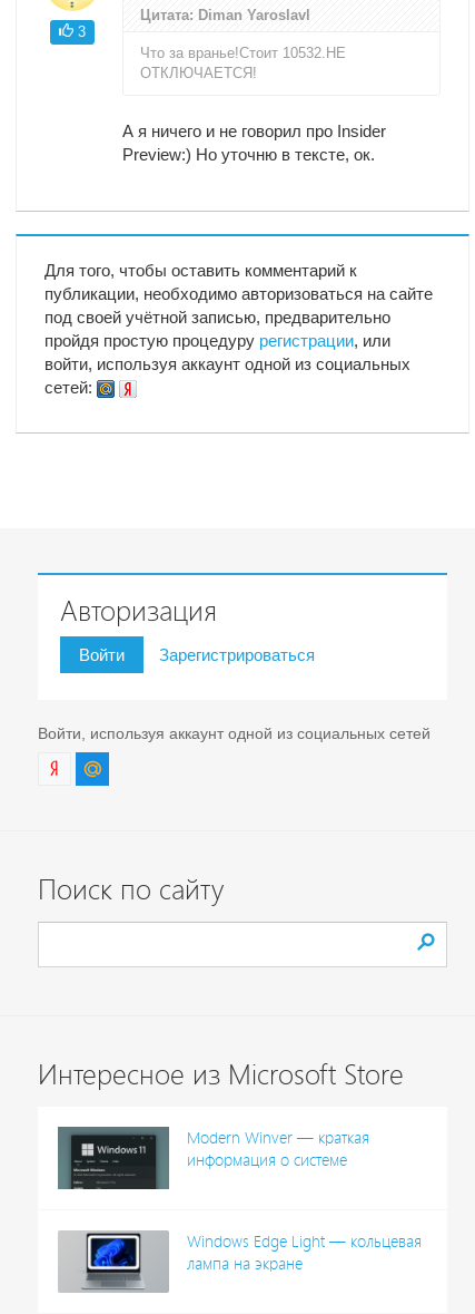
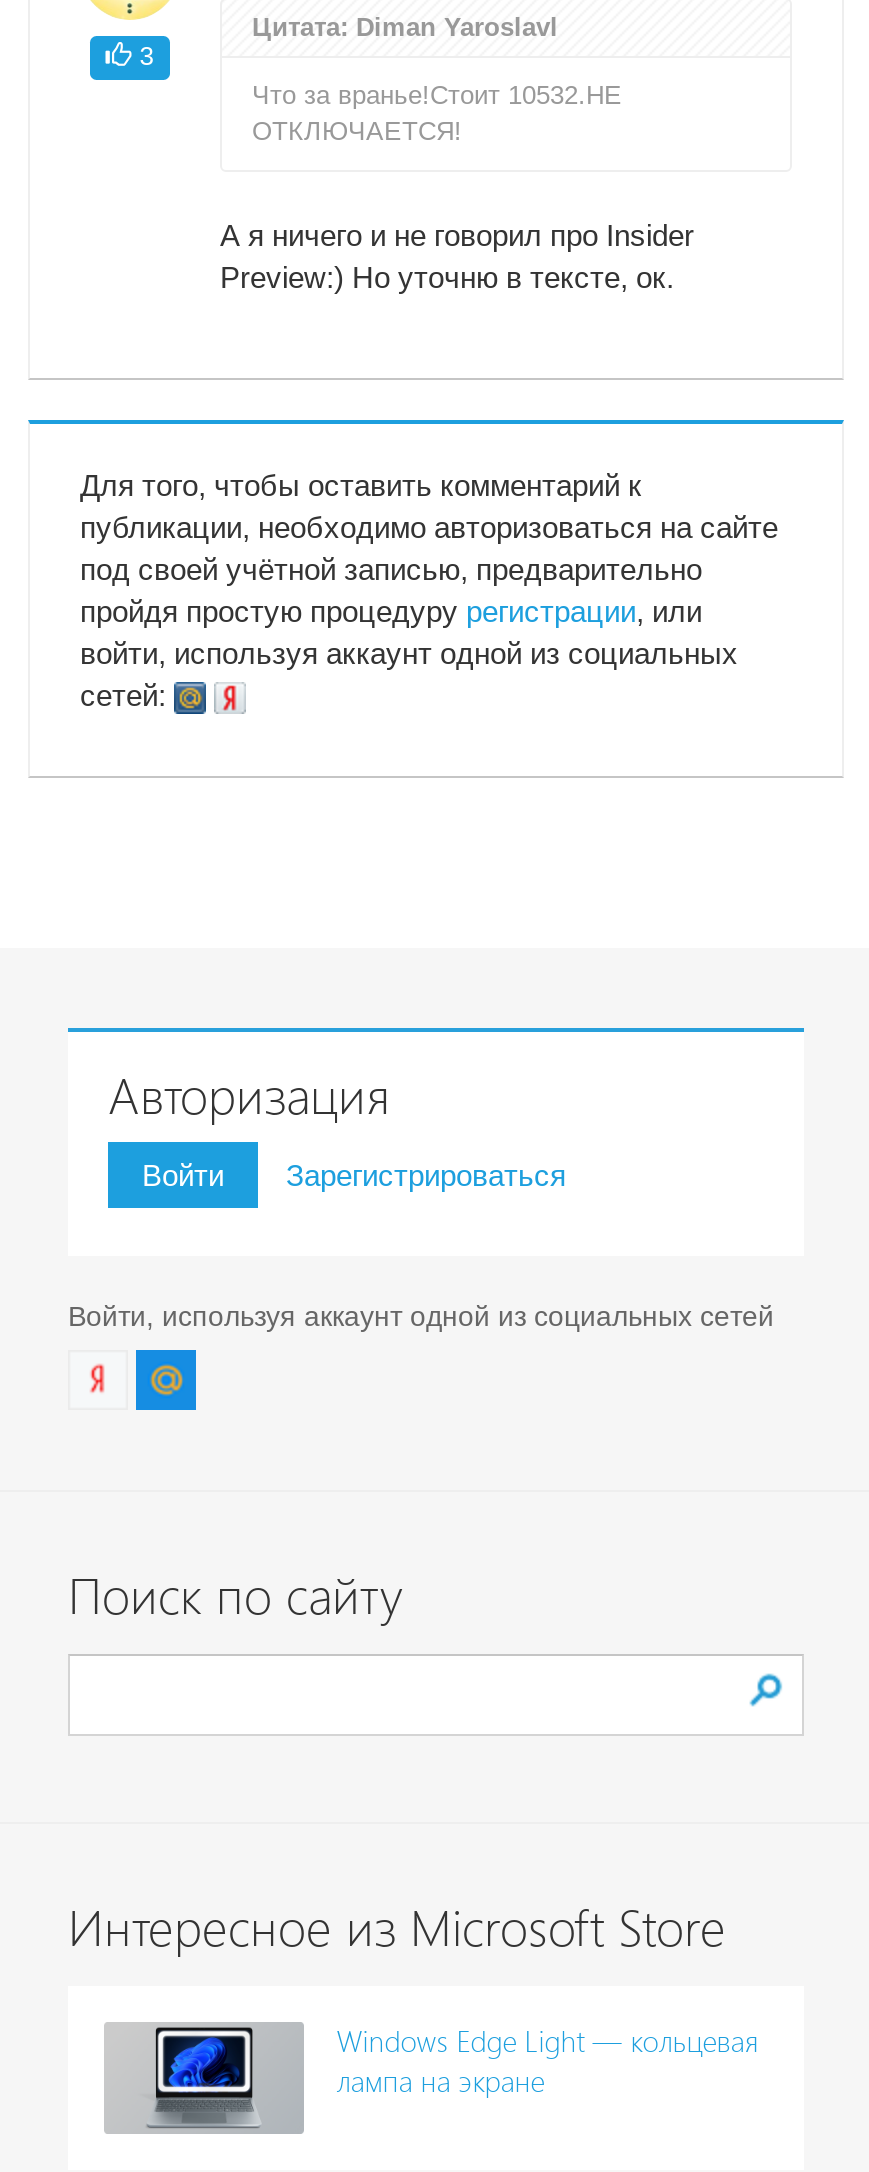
- [image]
- Modern Winver — краткая
- информация о системе
